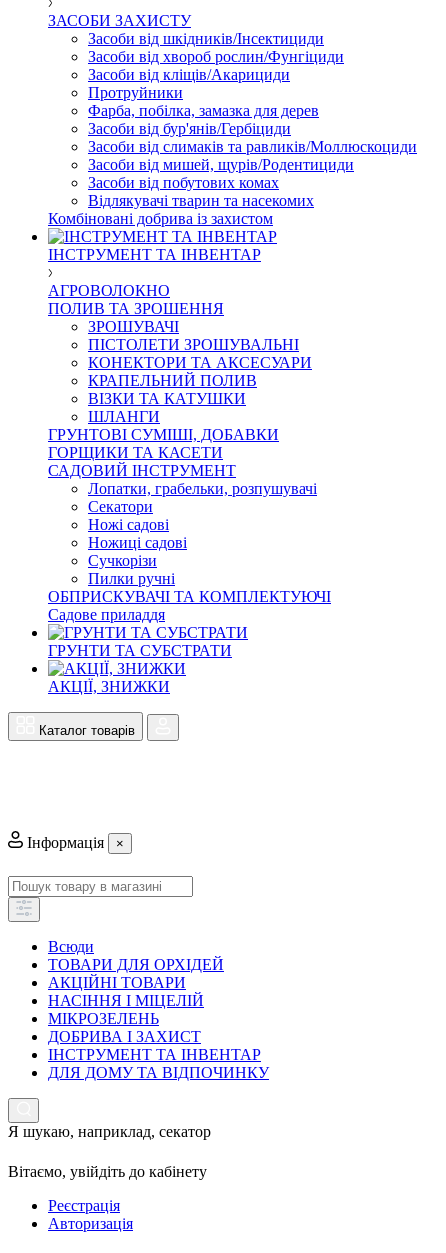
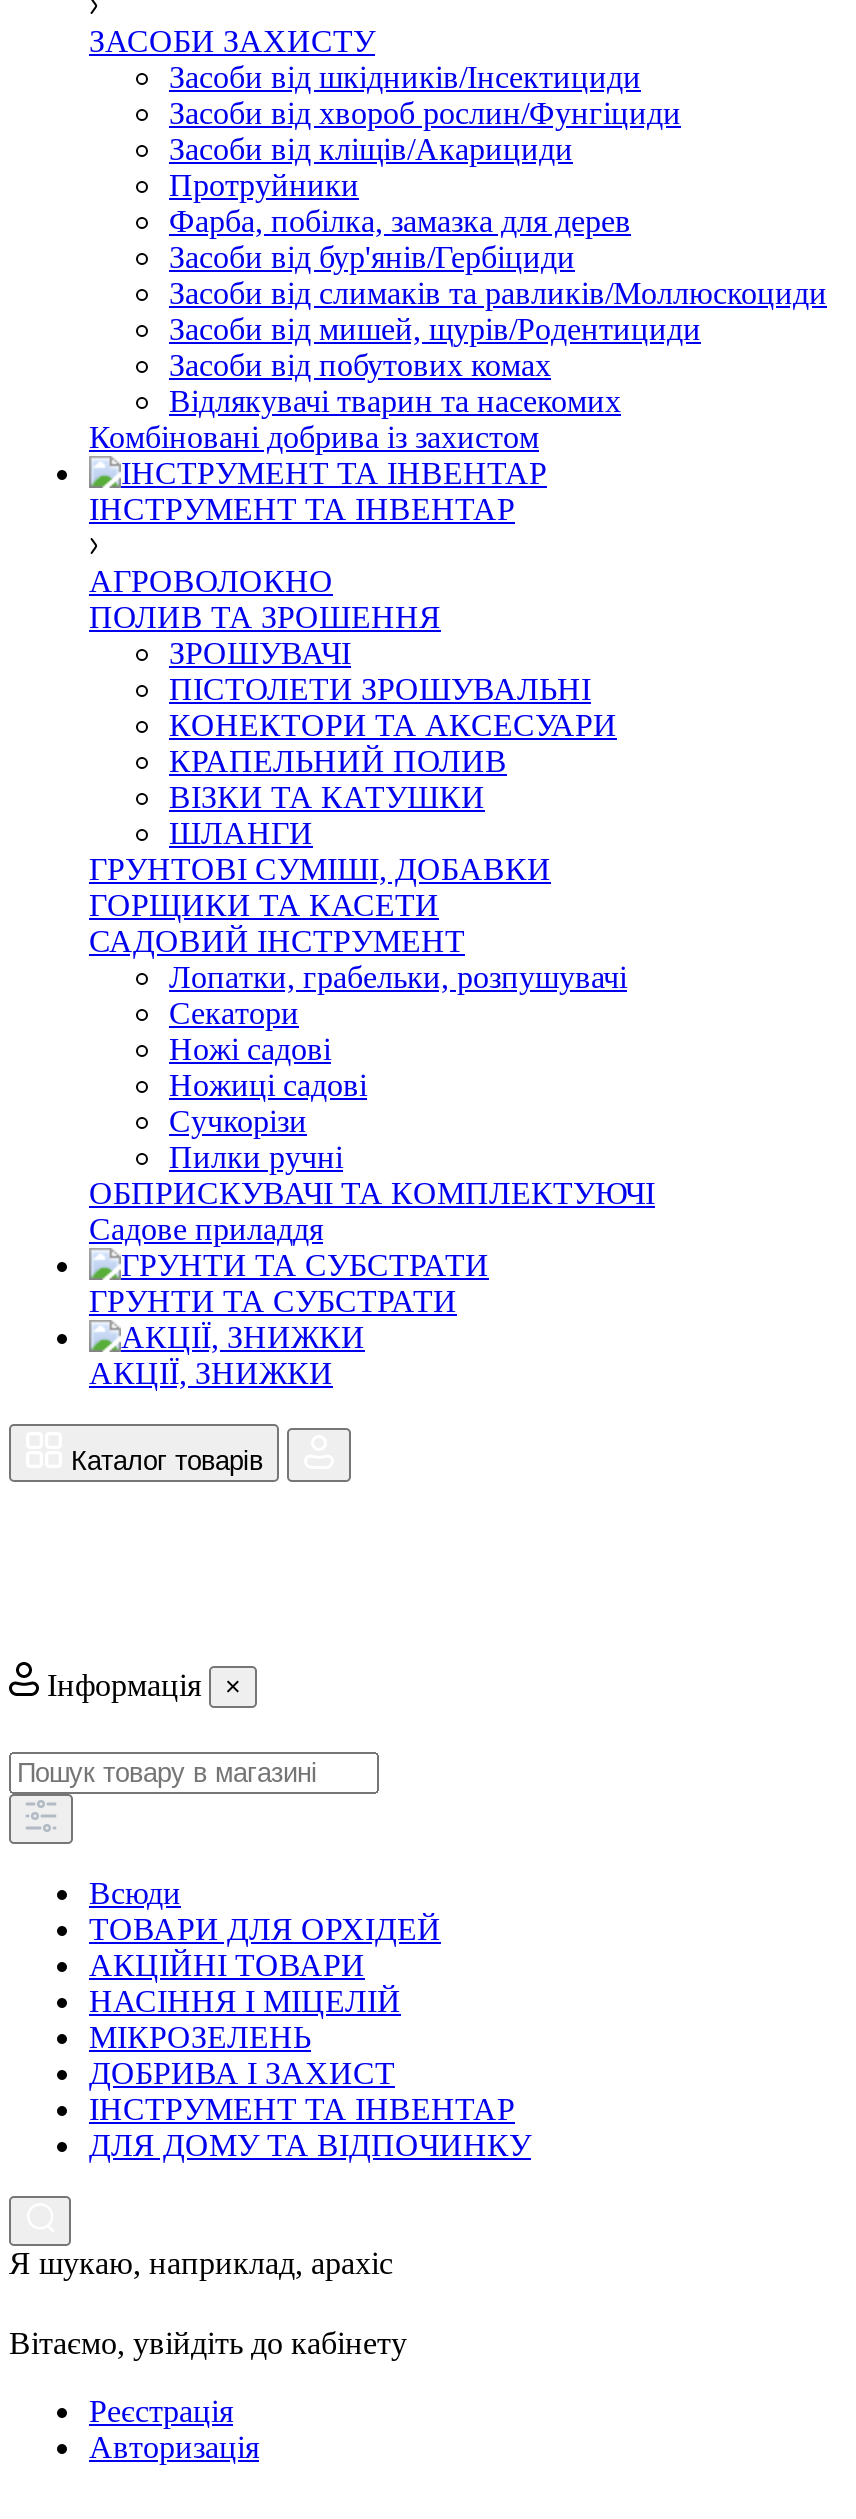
- Я шукаю, наприклад, секатор
+ Я шукаю, наприклад, арахіс
